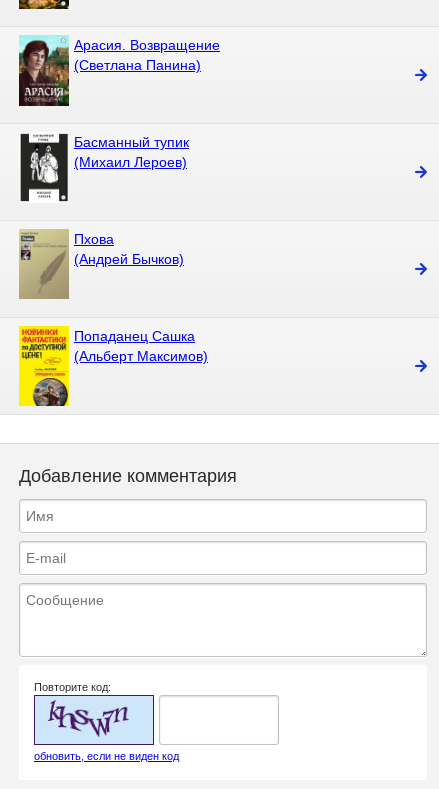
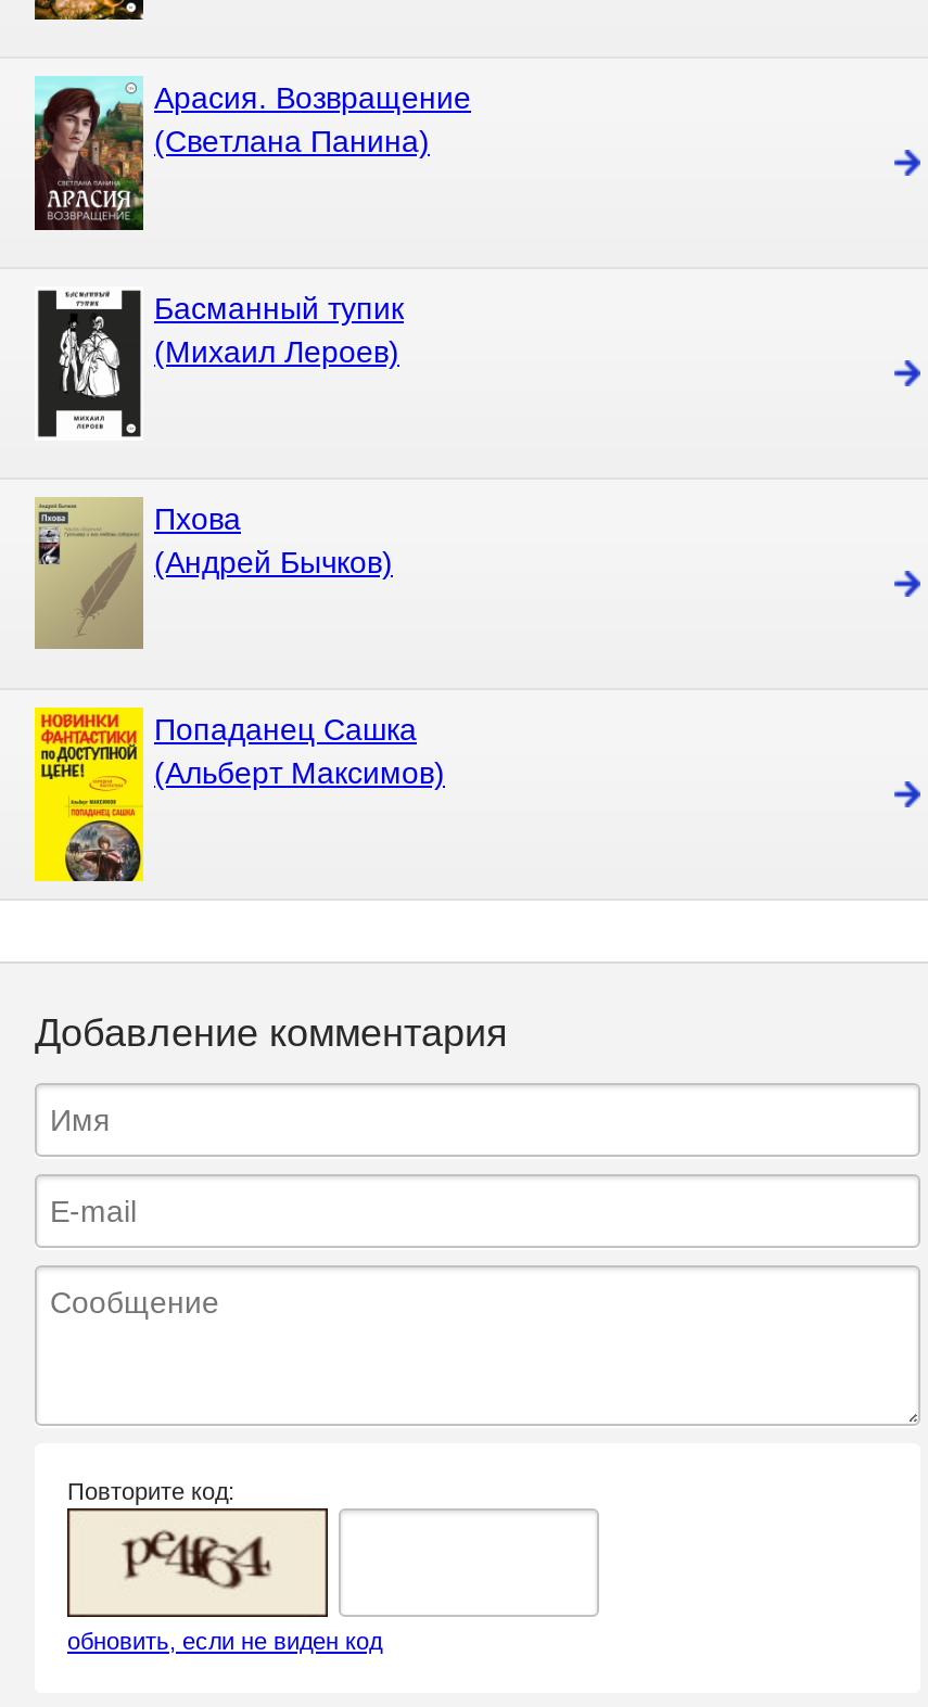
- [image]
+ [image]
